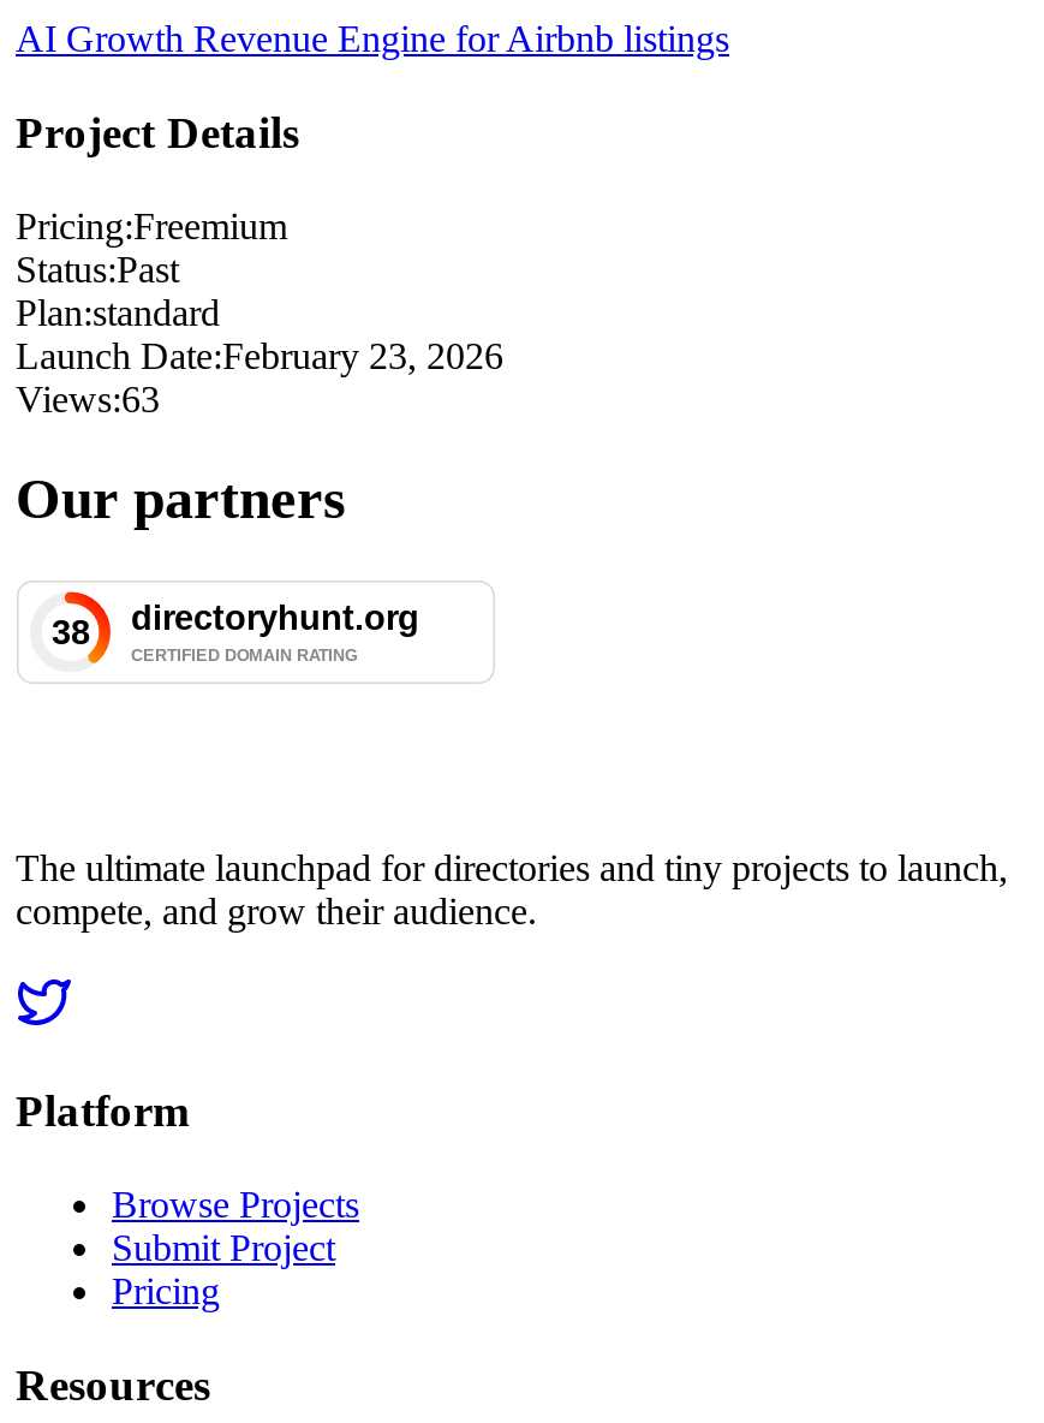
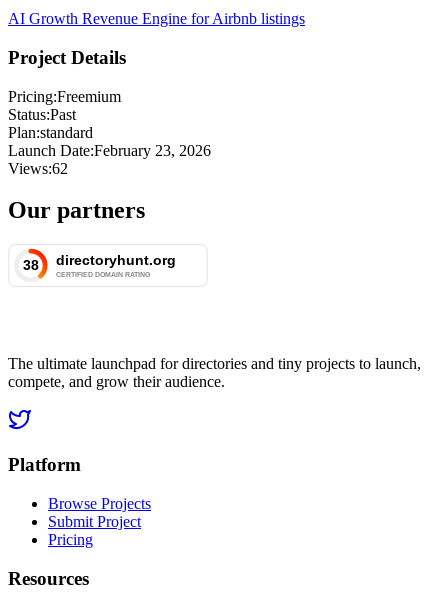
- Views:63
+ Views:62
